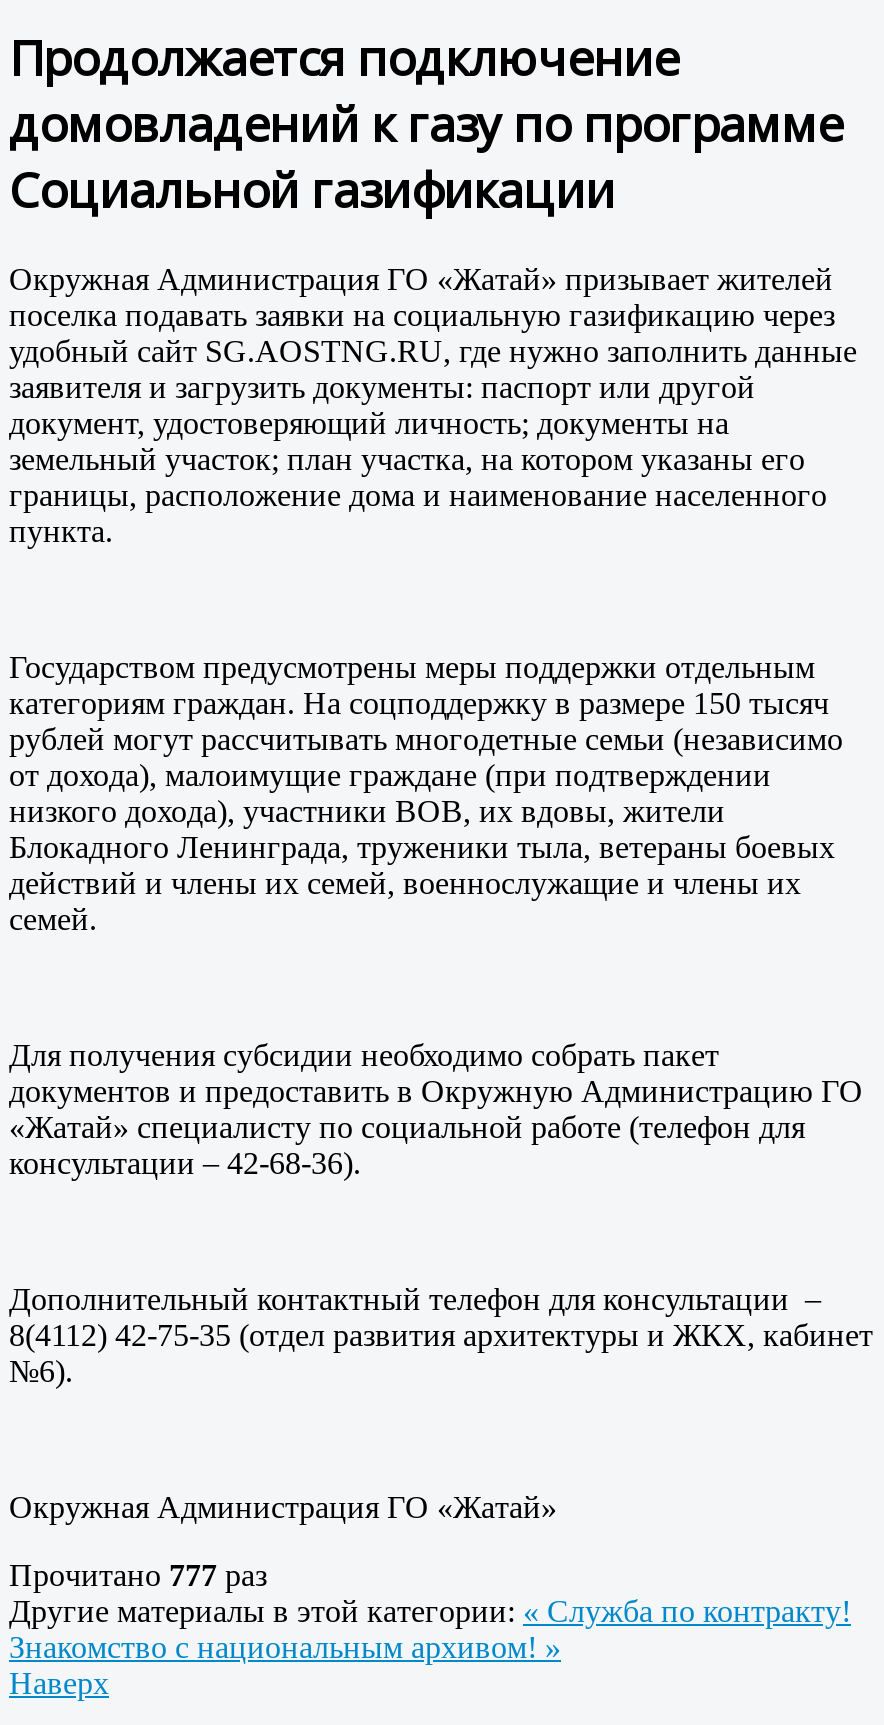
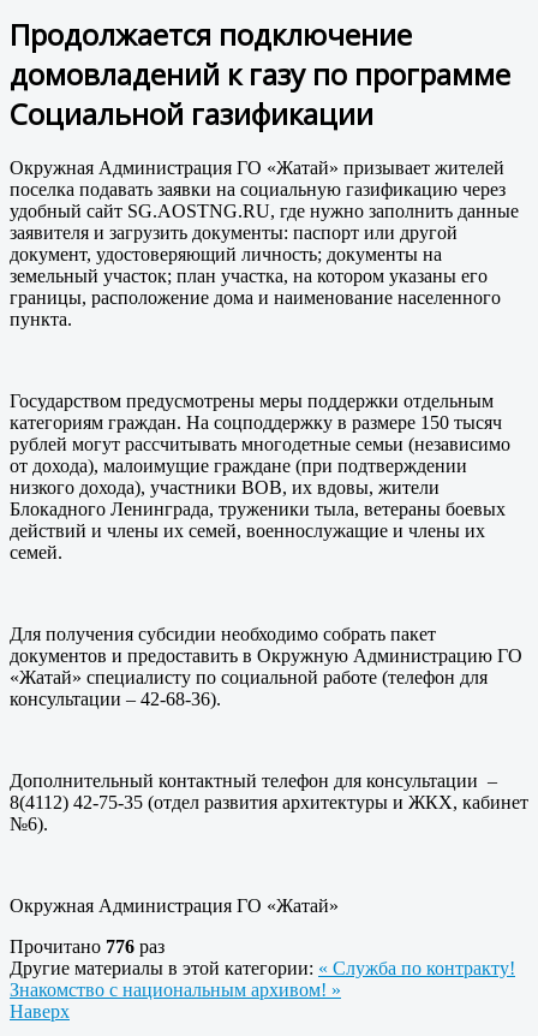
- Прочитано 777 раз
+ Прочитано 776 раз
